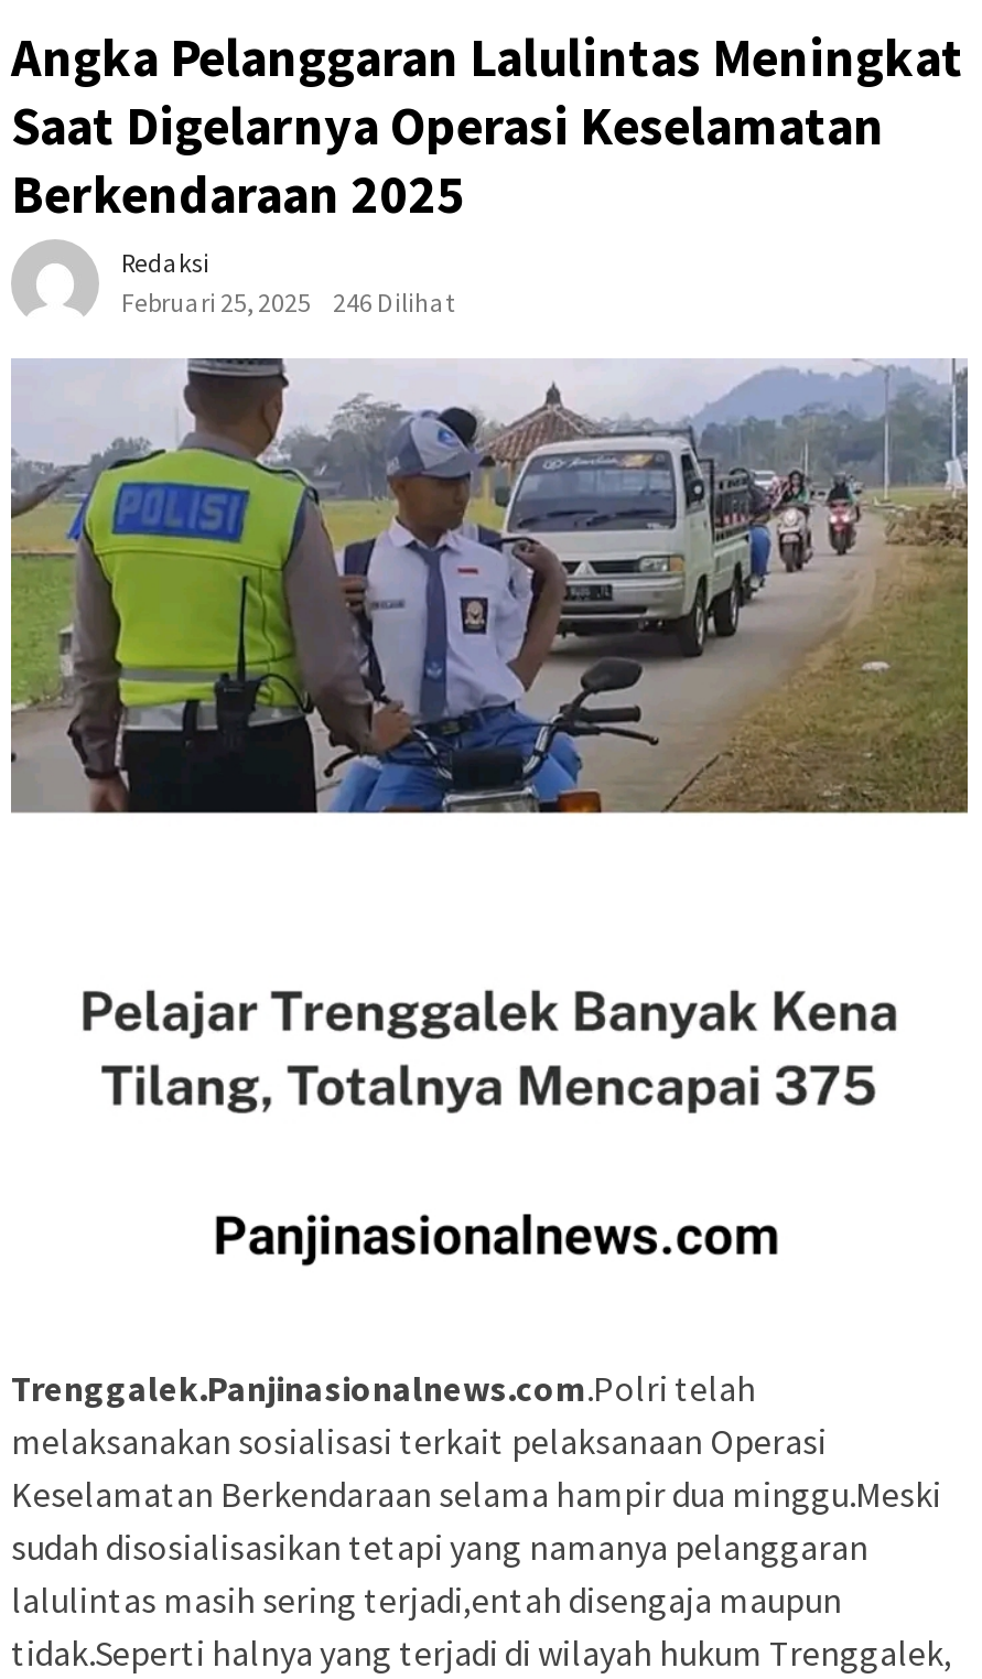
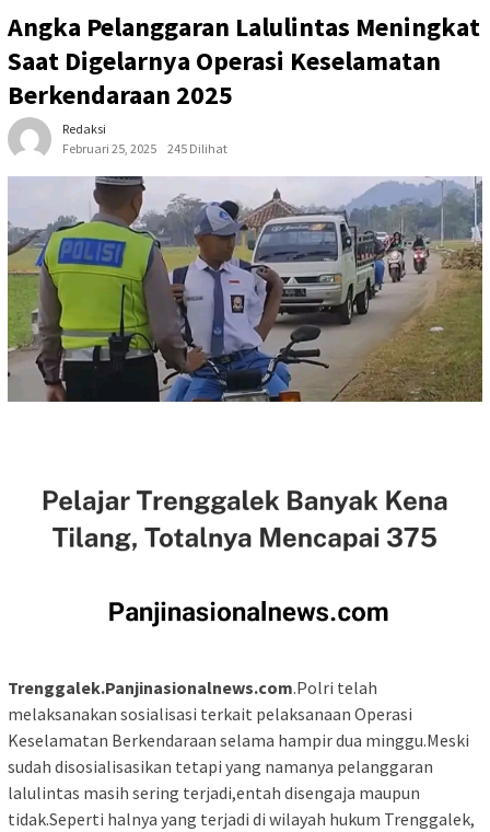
- Februari 25, 2025 246 Dilihat
+ Februari 25, 2025 245 Dilihat
